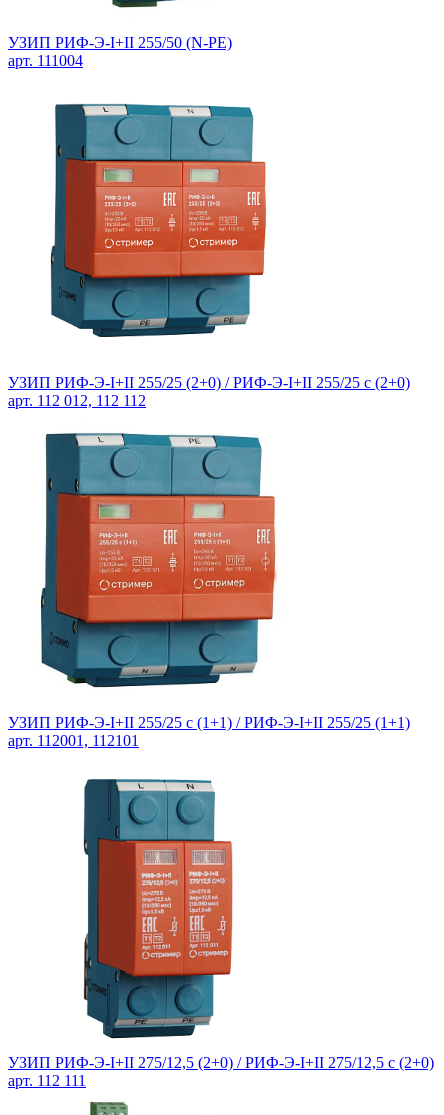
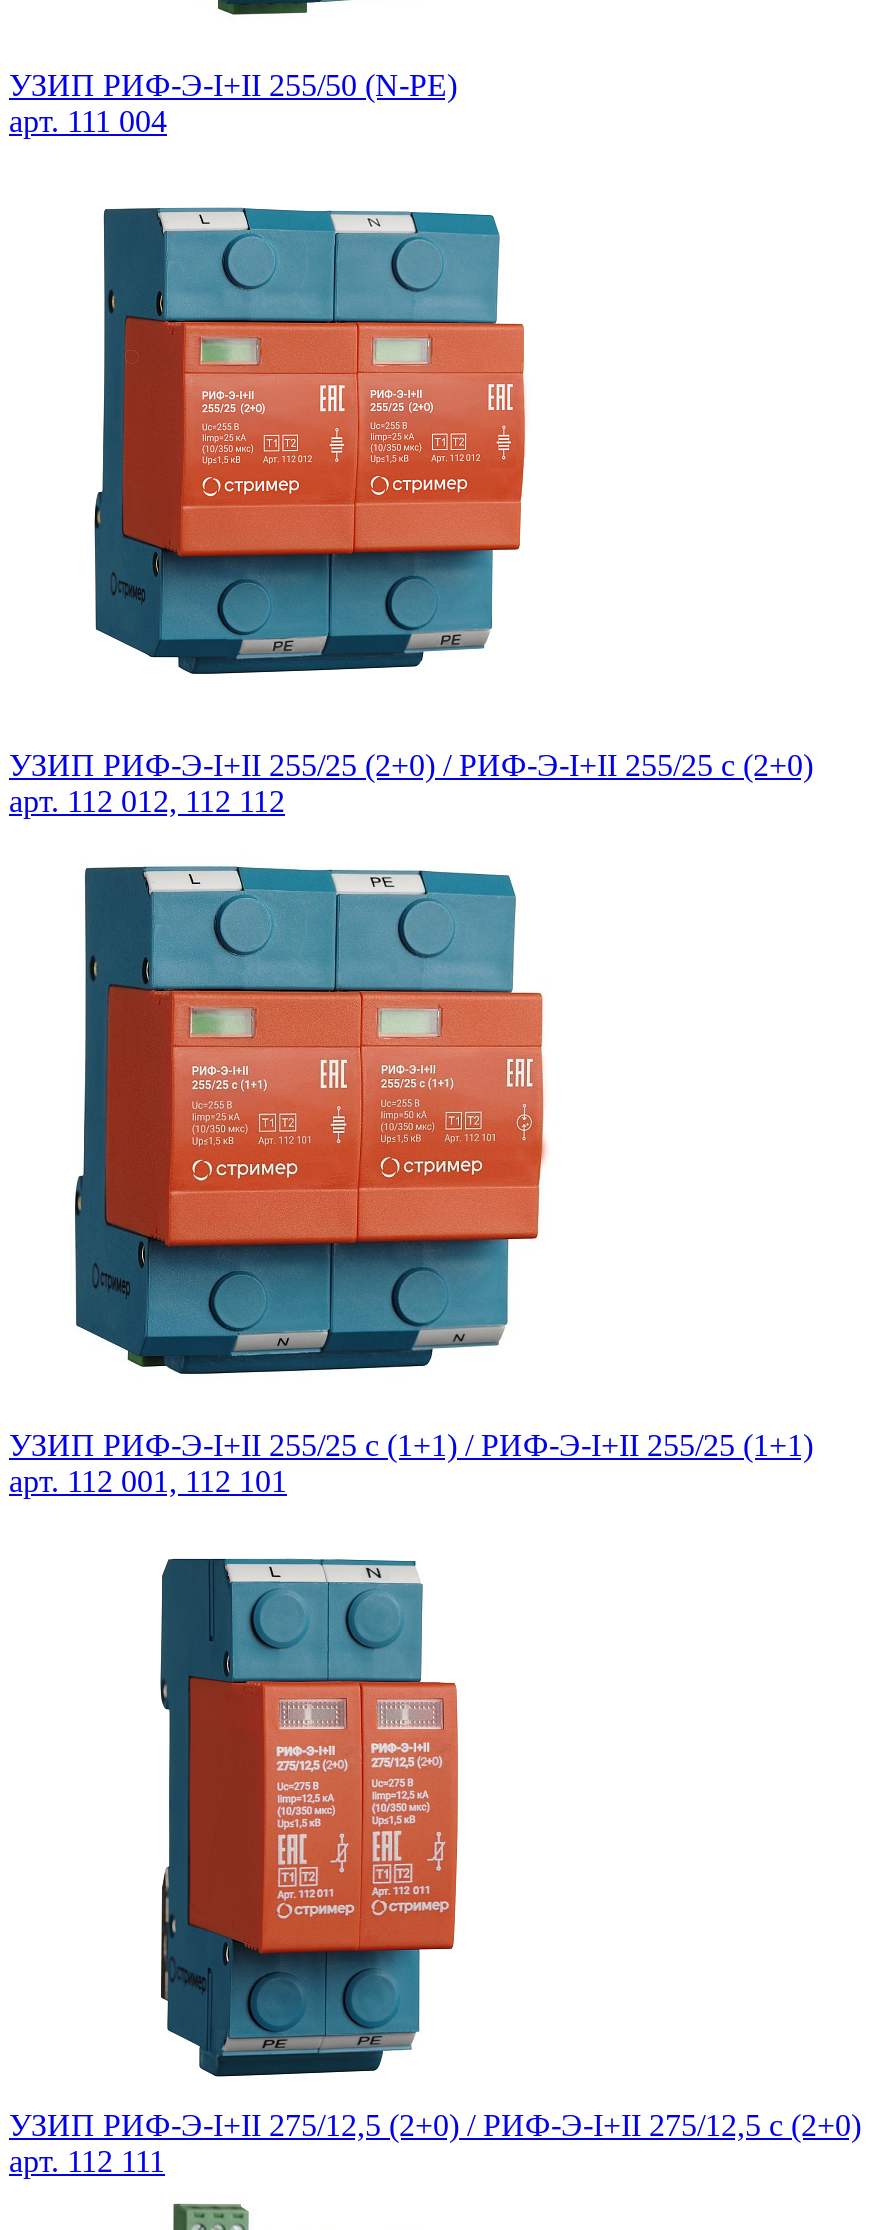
- арт. 111004
+ арт. 111 004

- арт. 112001, 112101
+ арт. 112 001, 112 101
